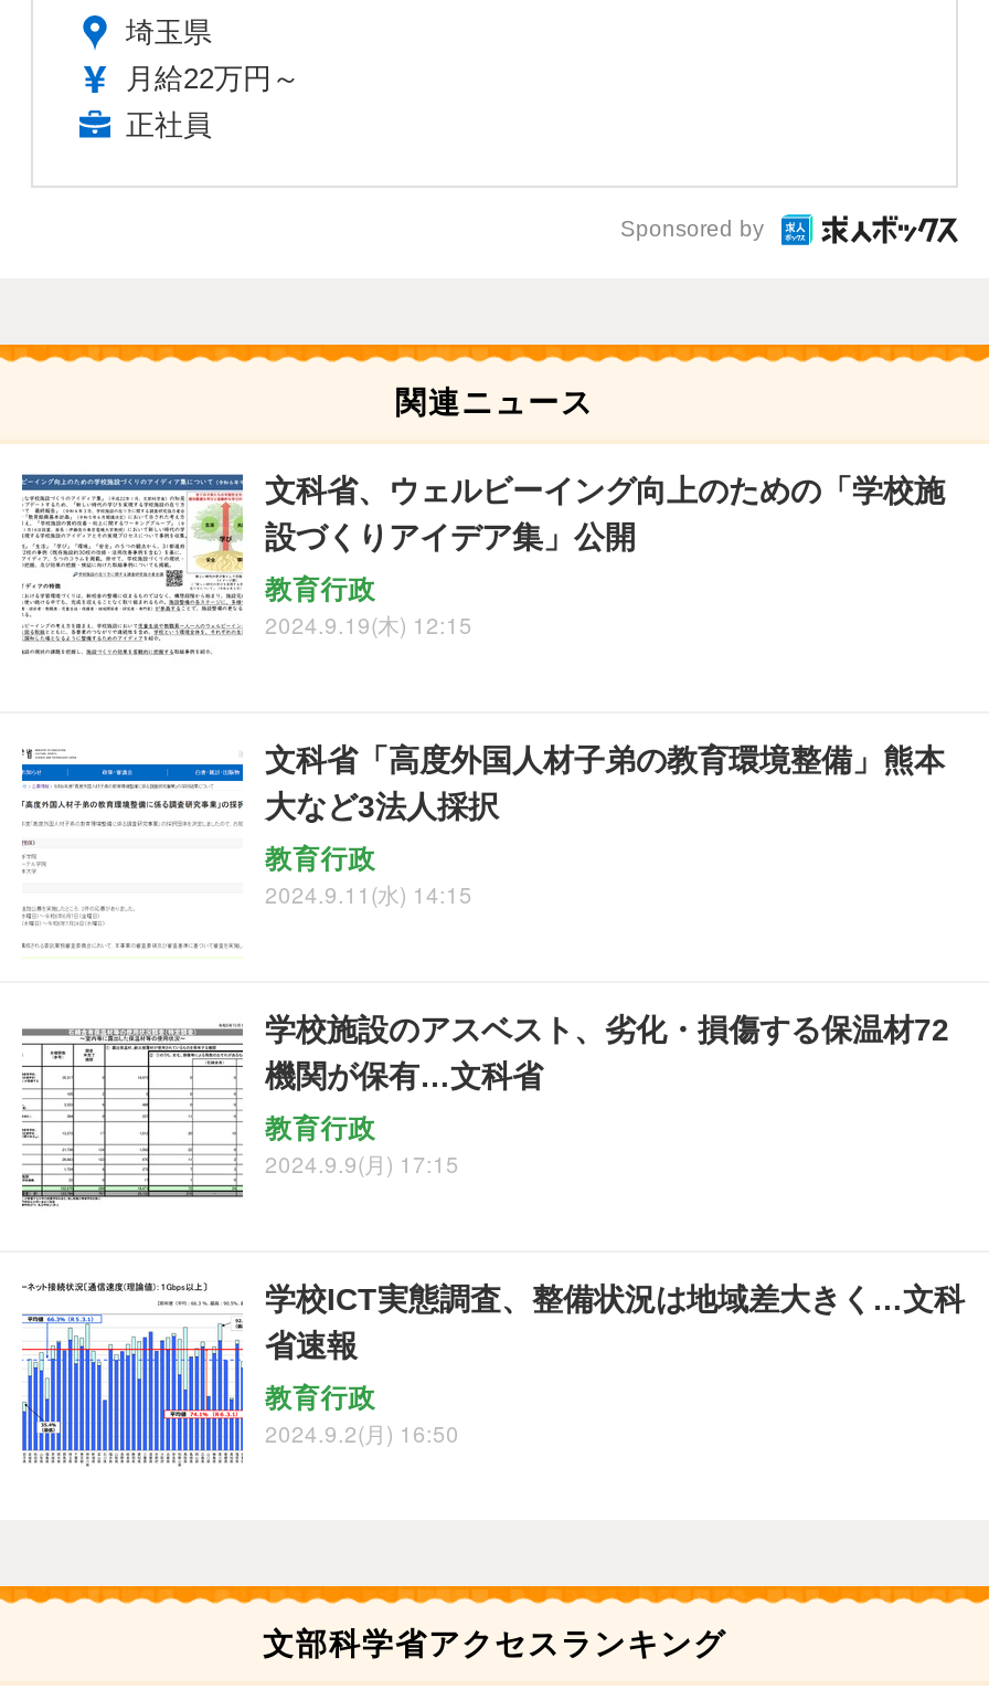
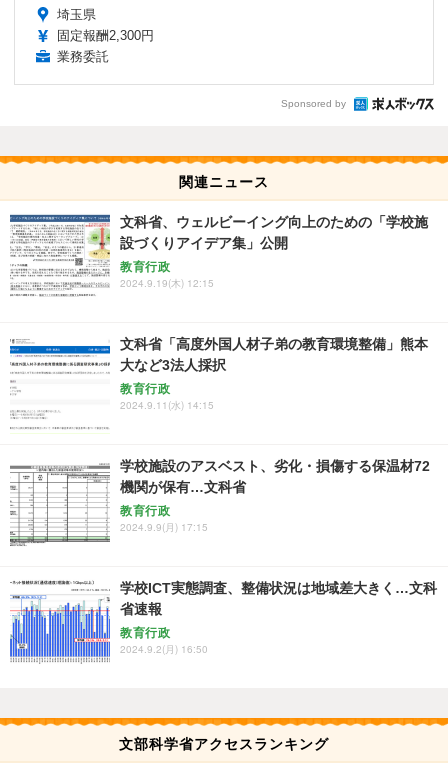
- 月給22万円～
- 正社員
+ 固定報酬2,300円
+ 業務委託
